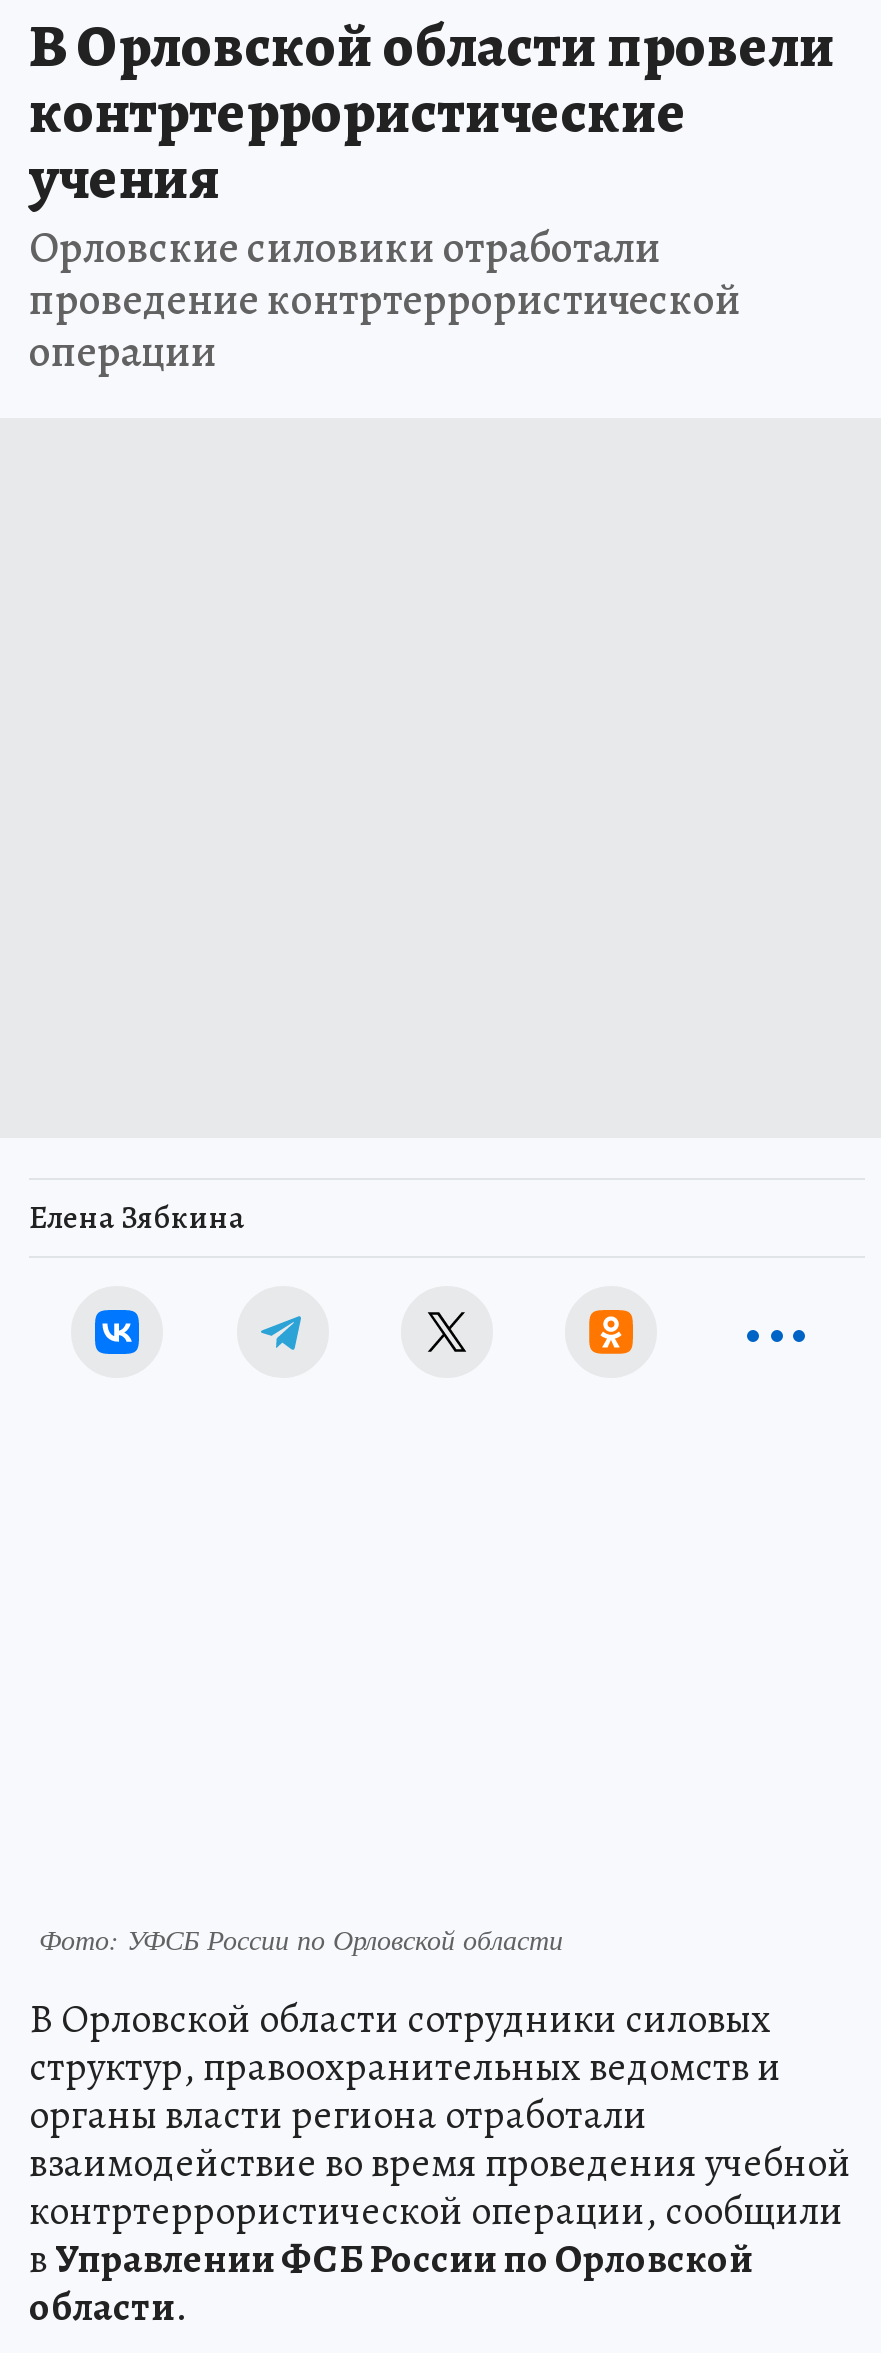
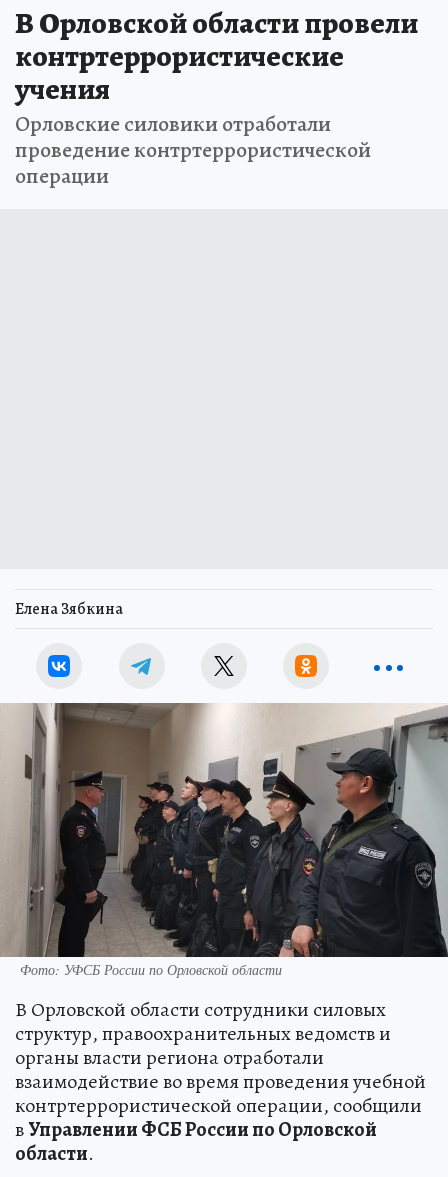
+ [image]
